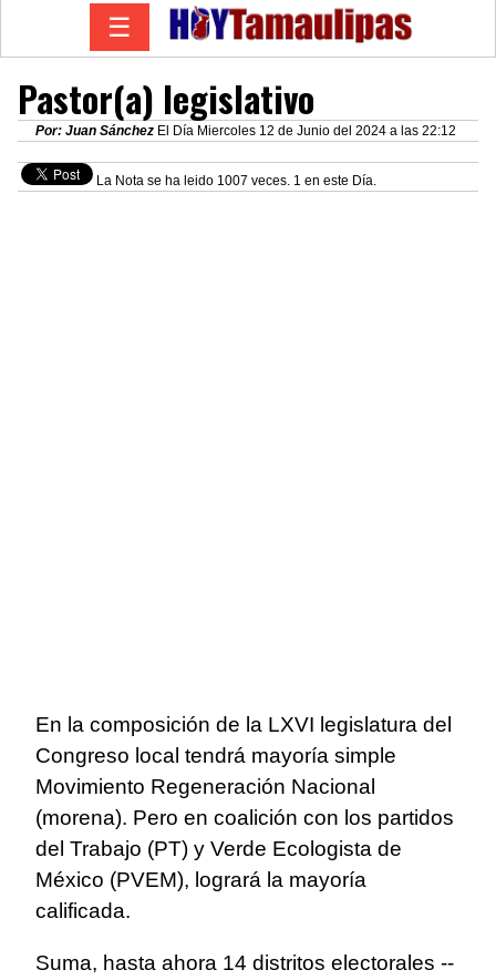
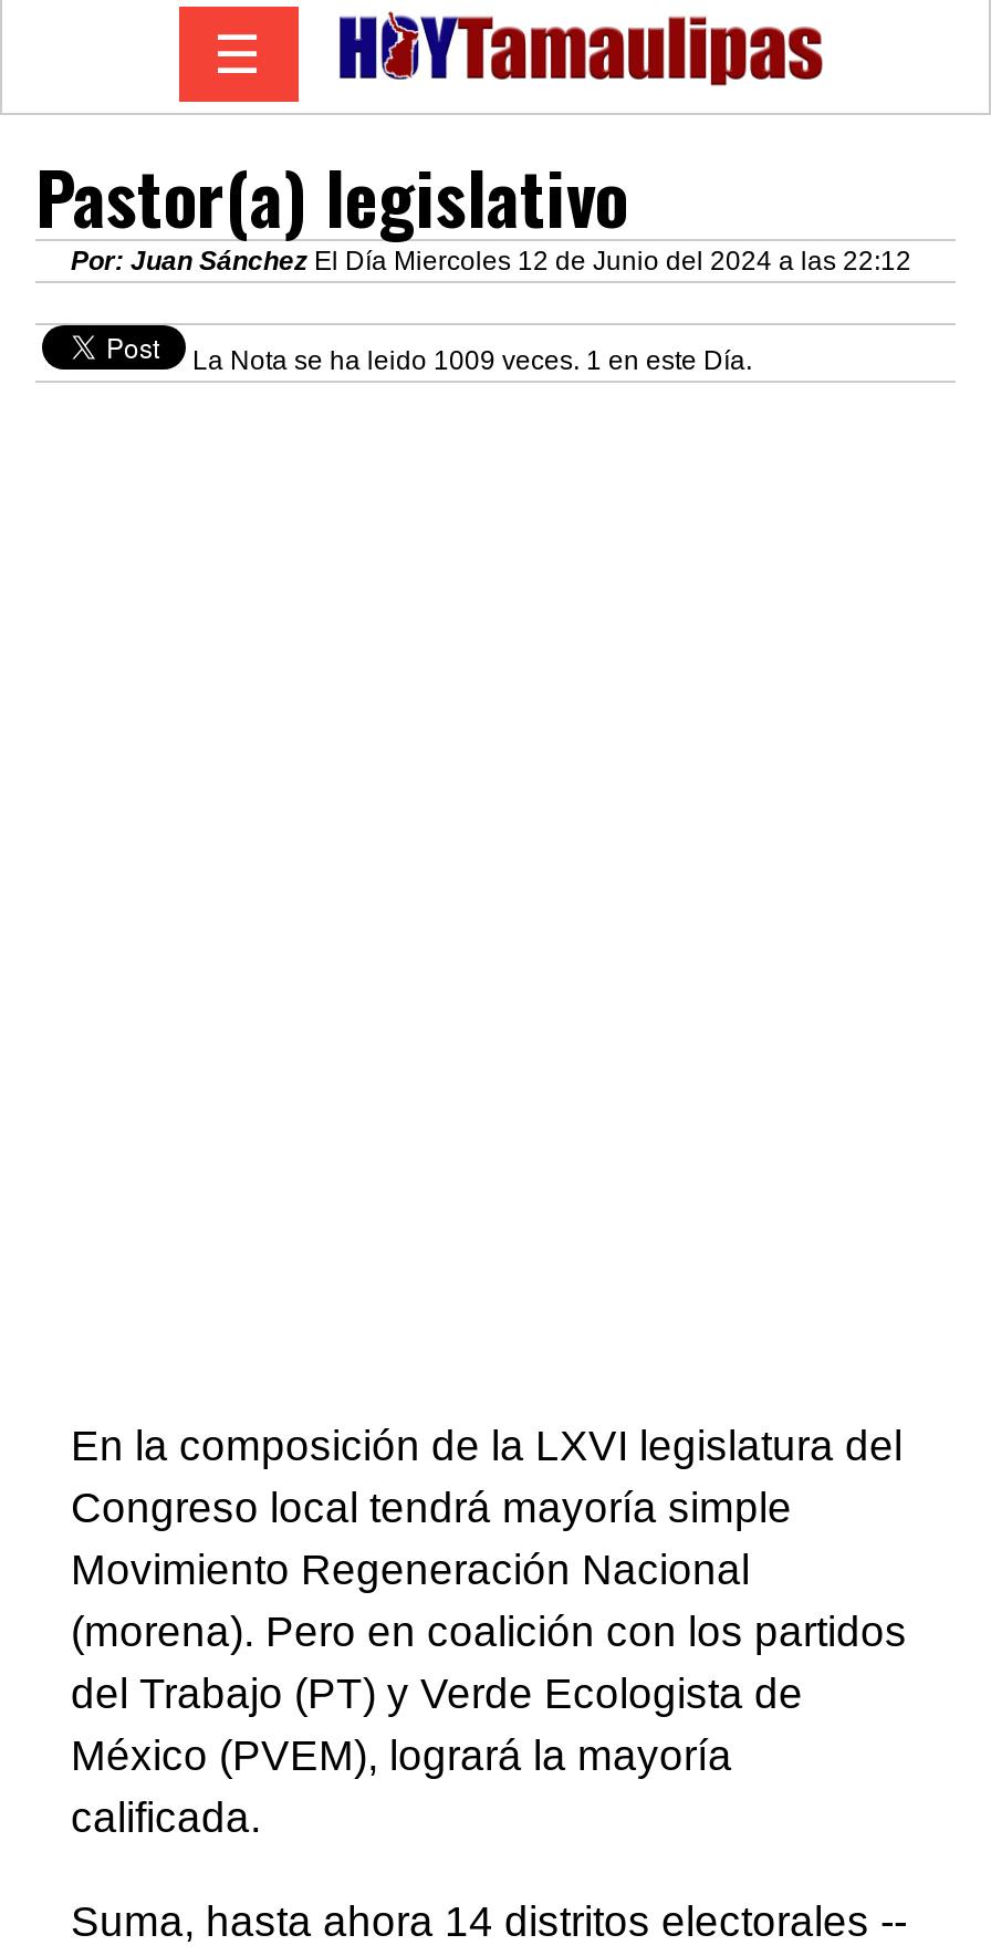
- La Nota se ha leido 1007 veces. 1 en este Día.
+ La Nota se ha leido 1009 veces. 1 en este Día.
